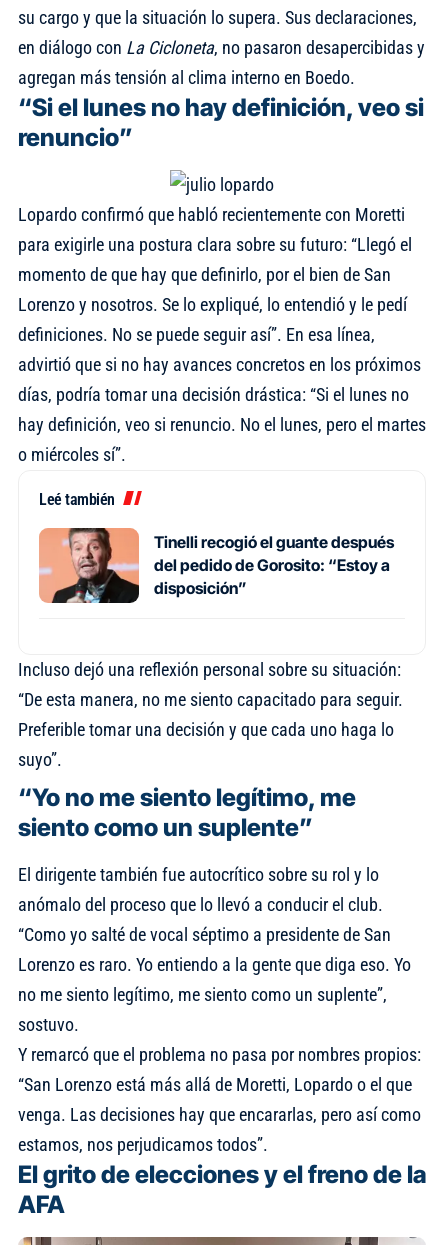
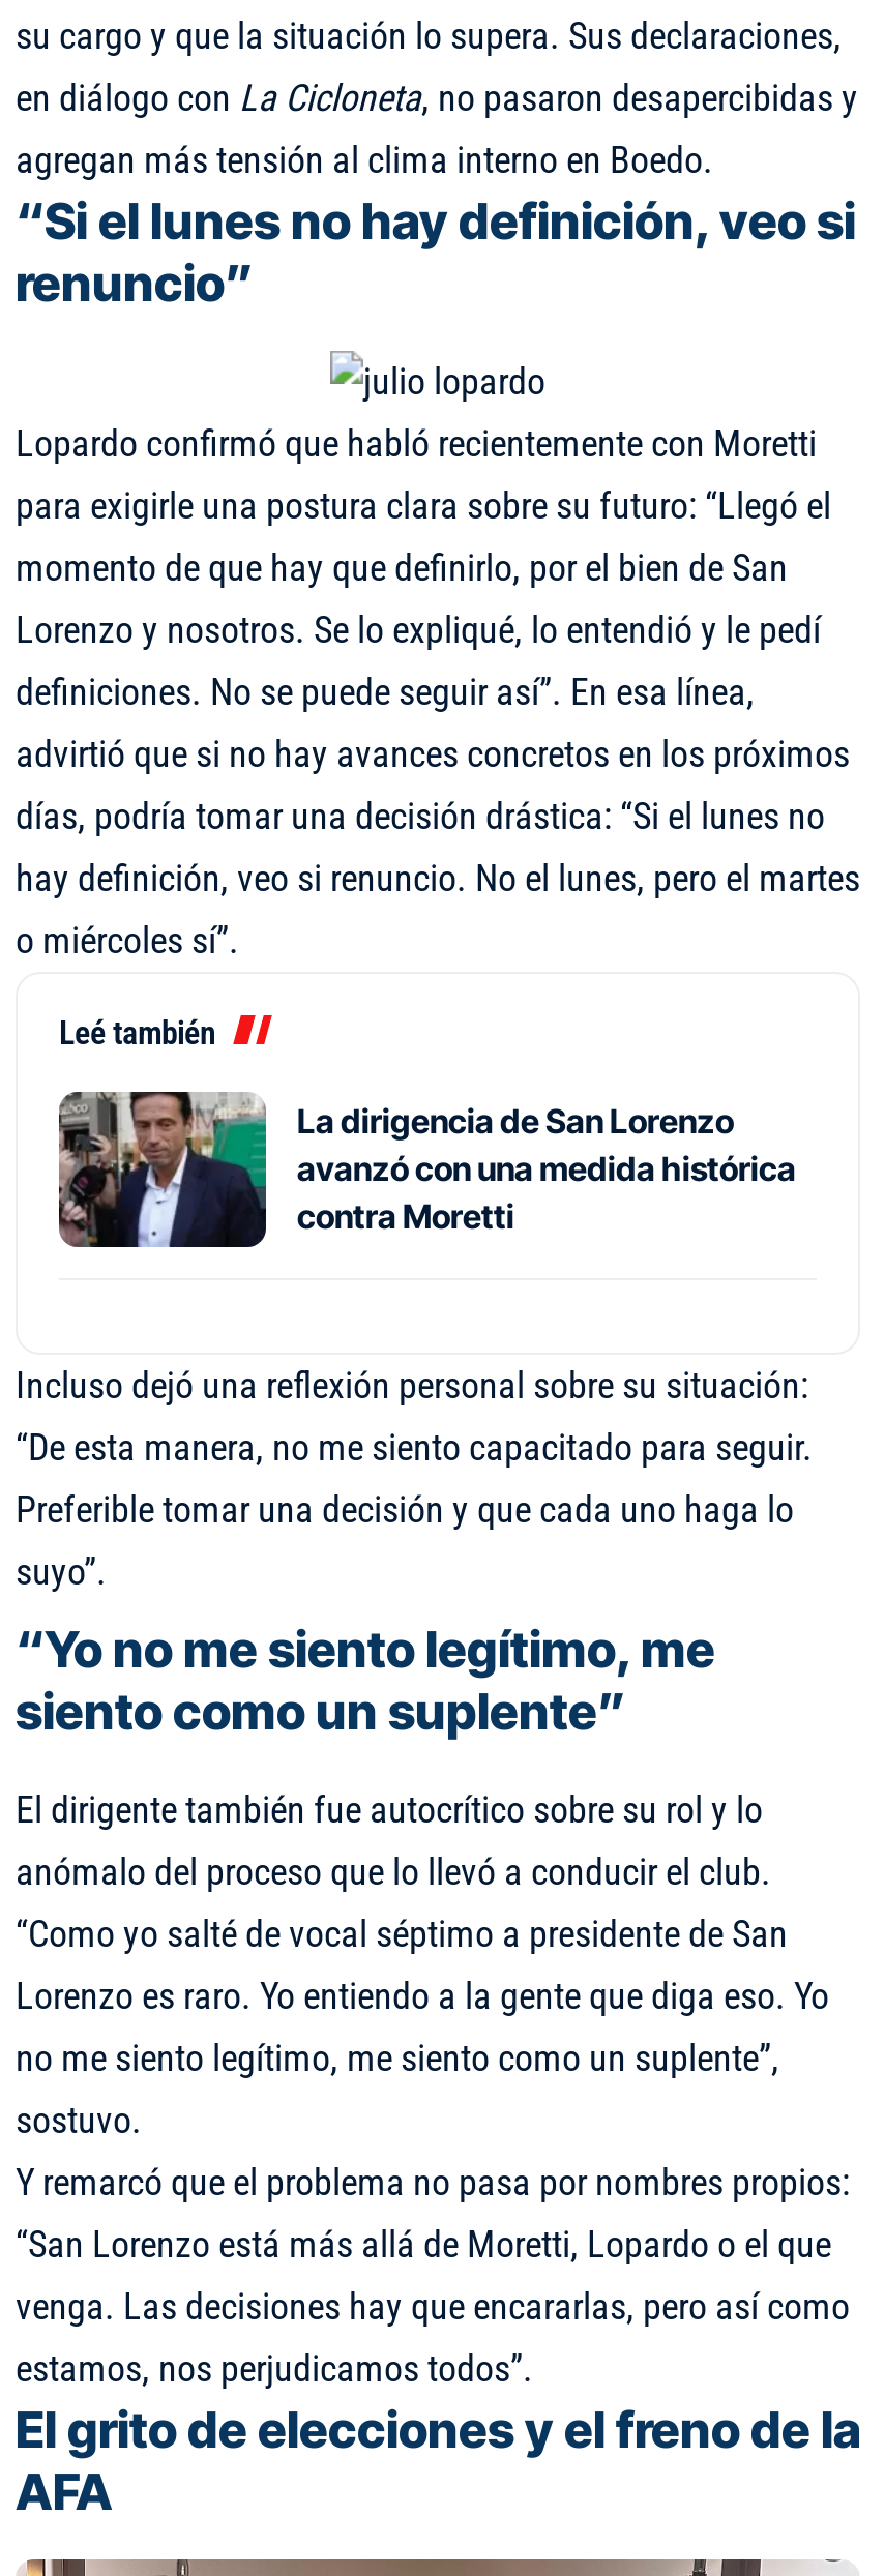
- [image]
- Tinelli recogió el guante después
- del pedido de Gorosito: “Estoy a
- disposición”
+ [image]
+ La dirigencia de San Lorenzo
+ avanzó con una medida histórica
+ contra Moretti
